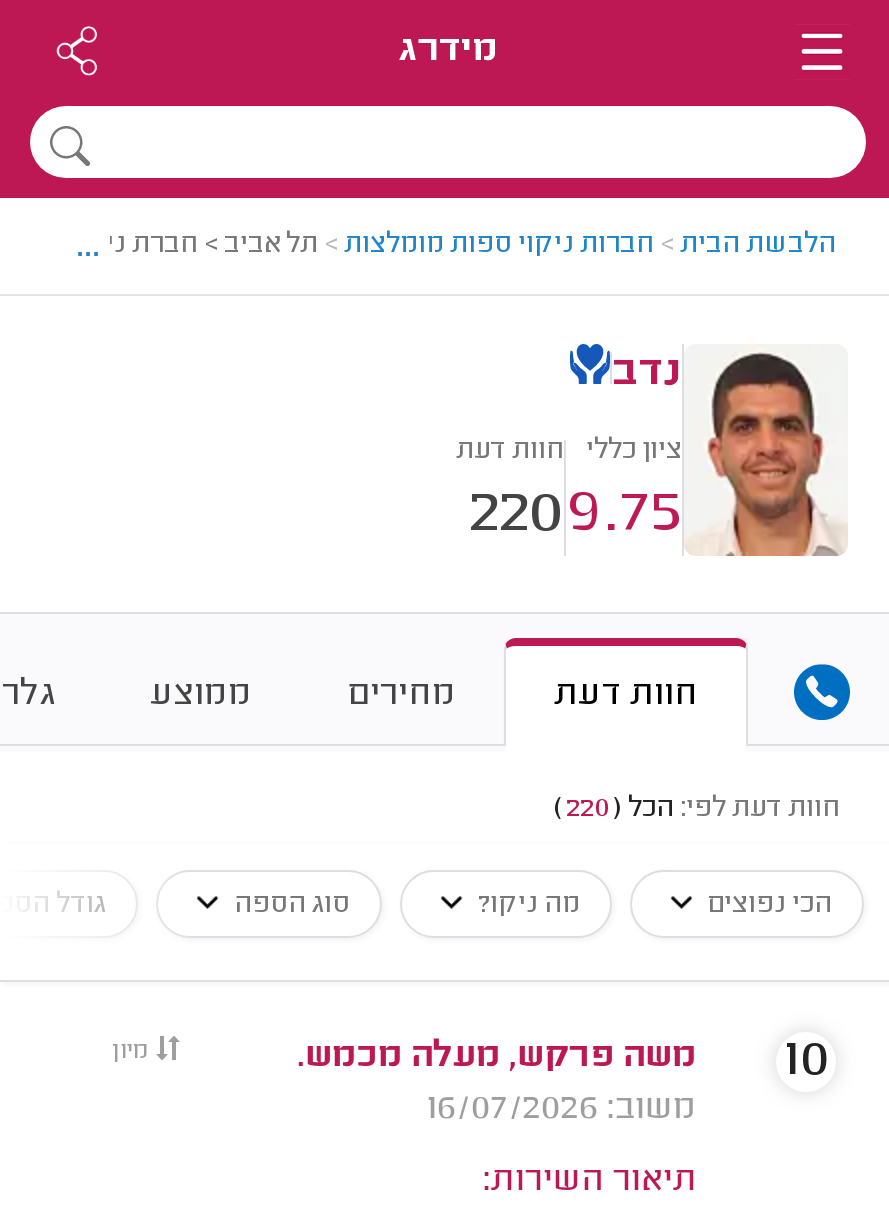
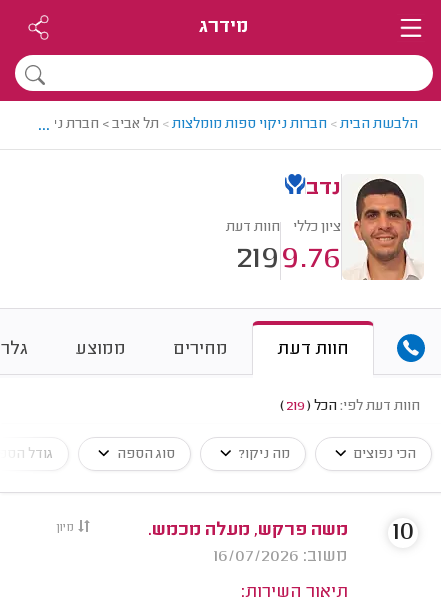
- 220
+ 219

- 9.75
+ 9.76

- חוות דעת לפי: הכל (220)
+ חוות דעת לפי: הכל (219)
